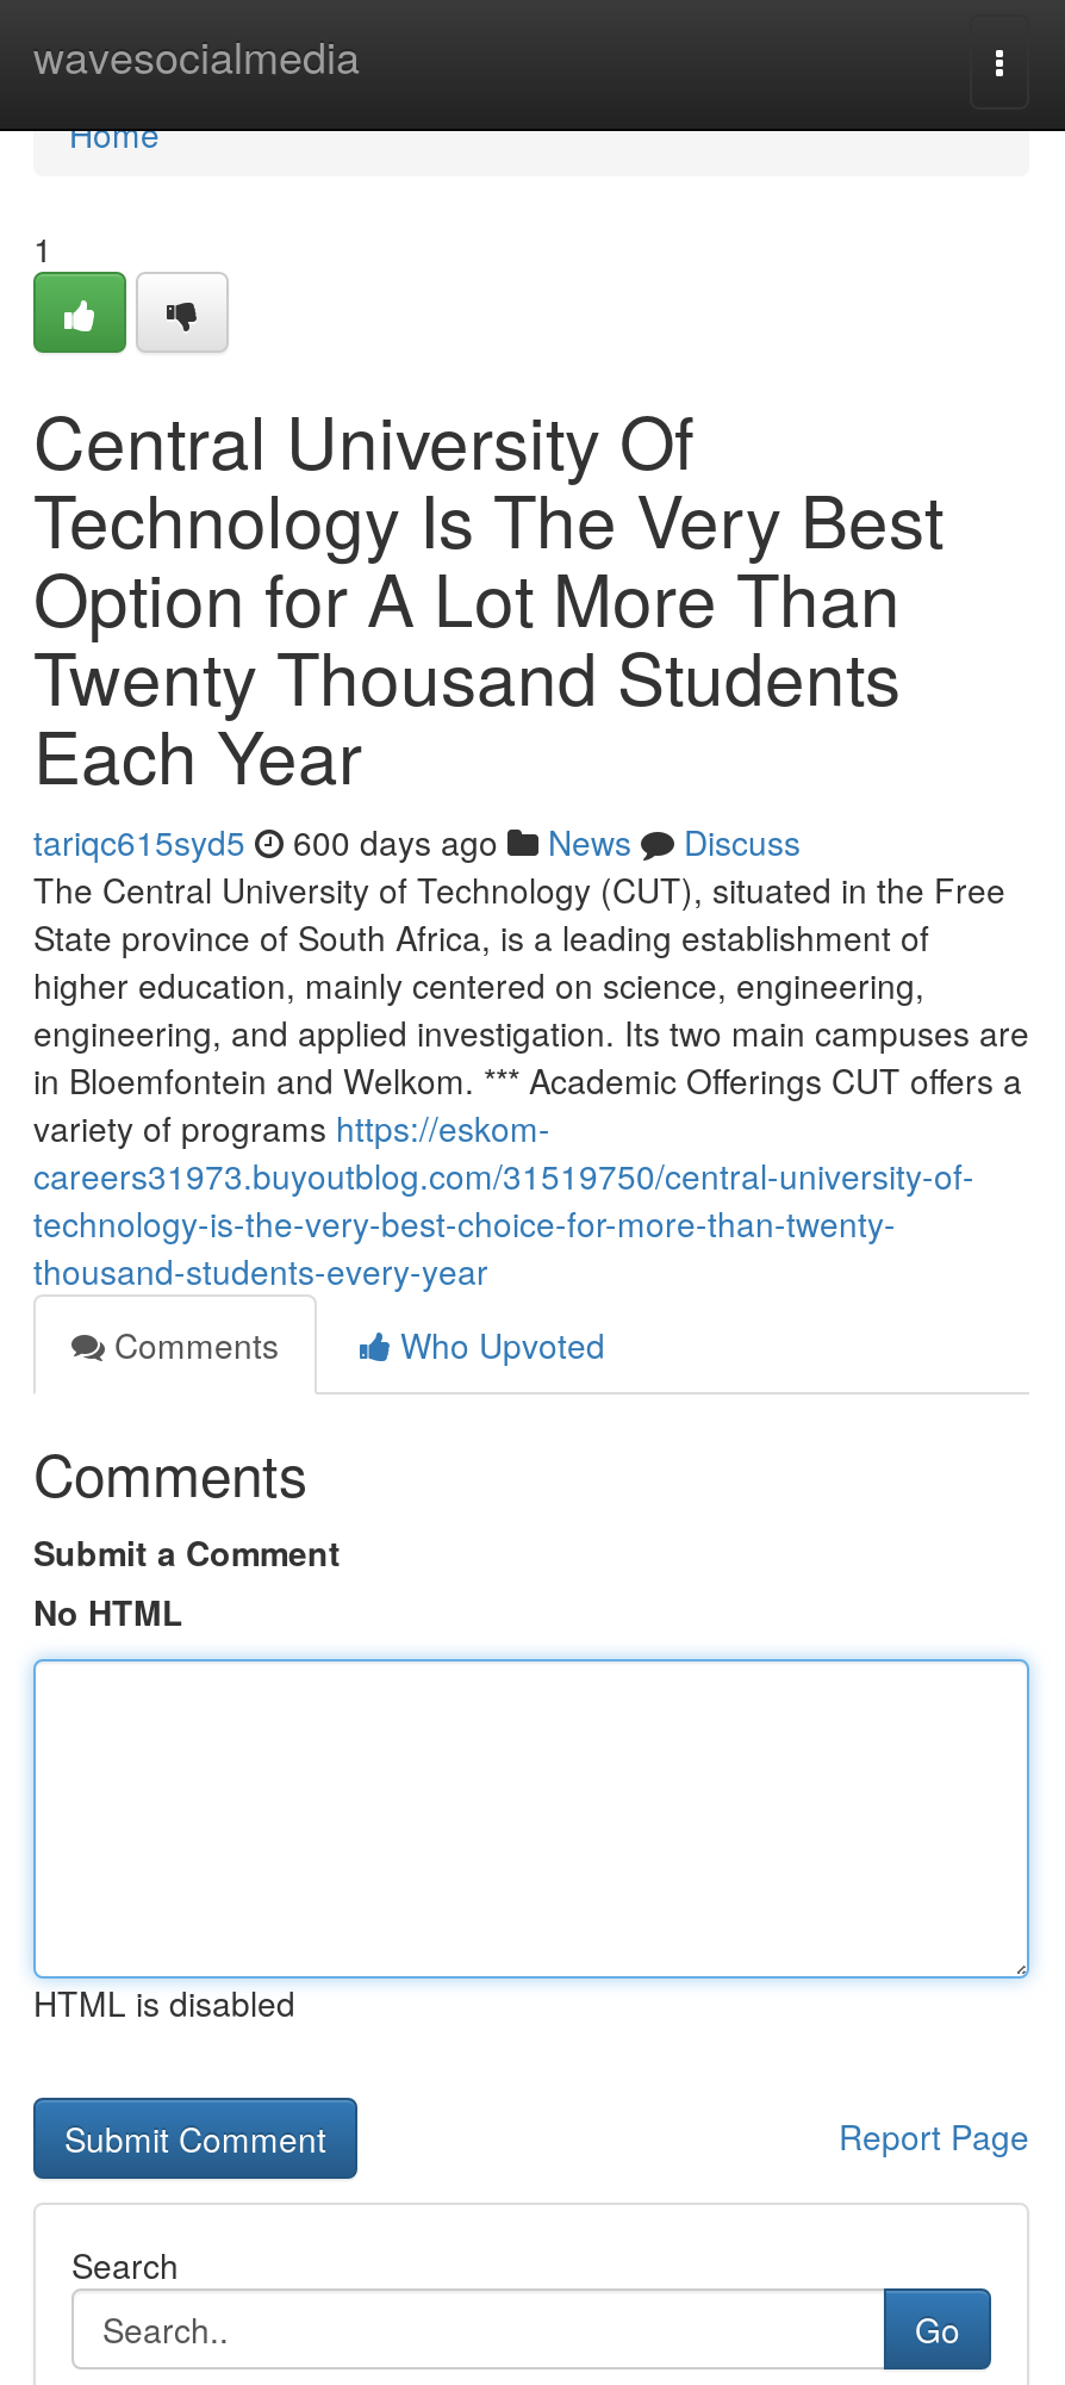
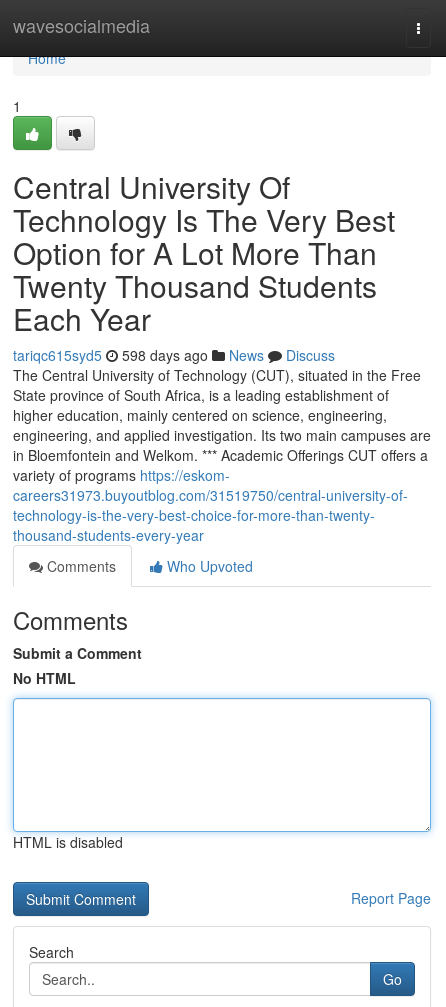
- tariqc615syd5 600 days ago News Discuss
+ tariqc615syd5 598 days ago News Discuss
